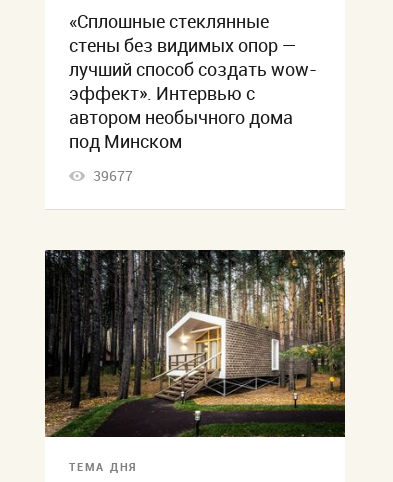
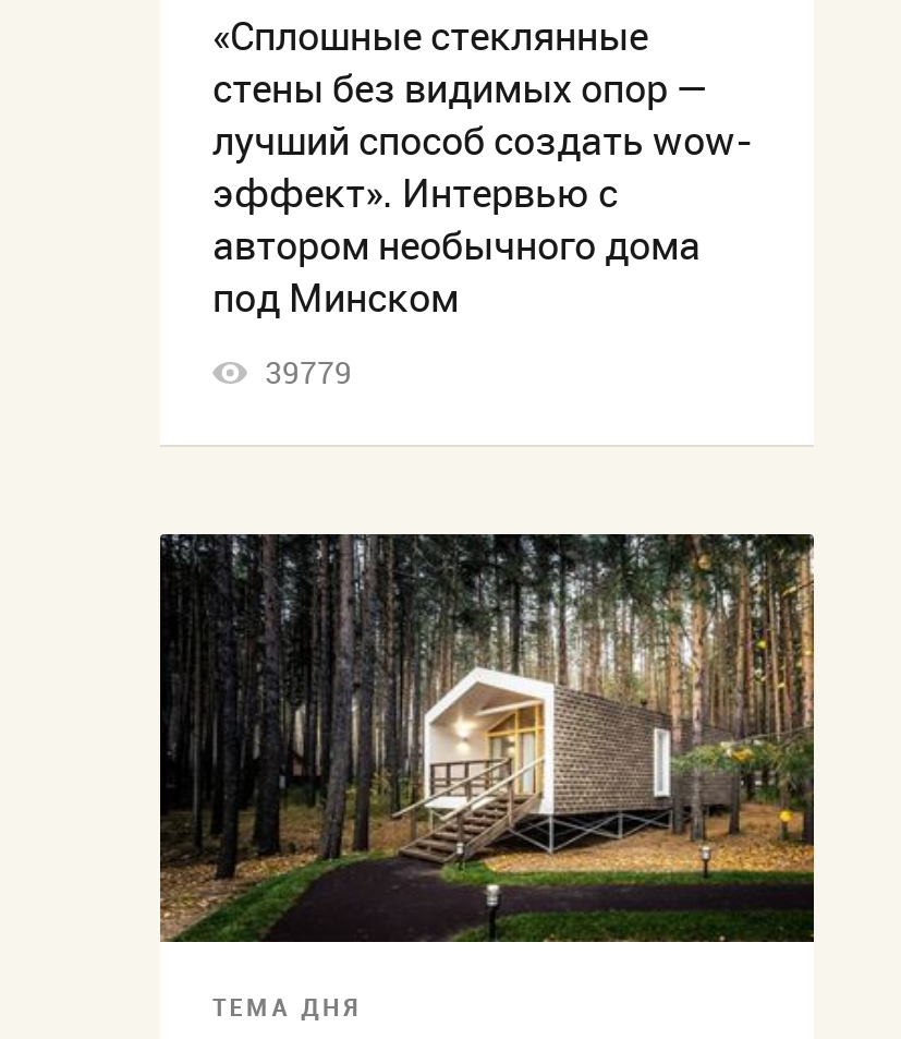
- 39677
+ 39779
